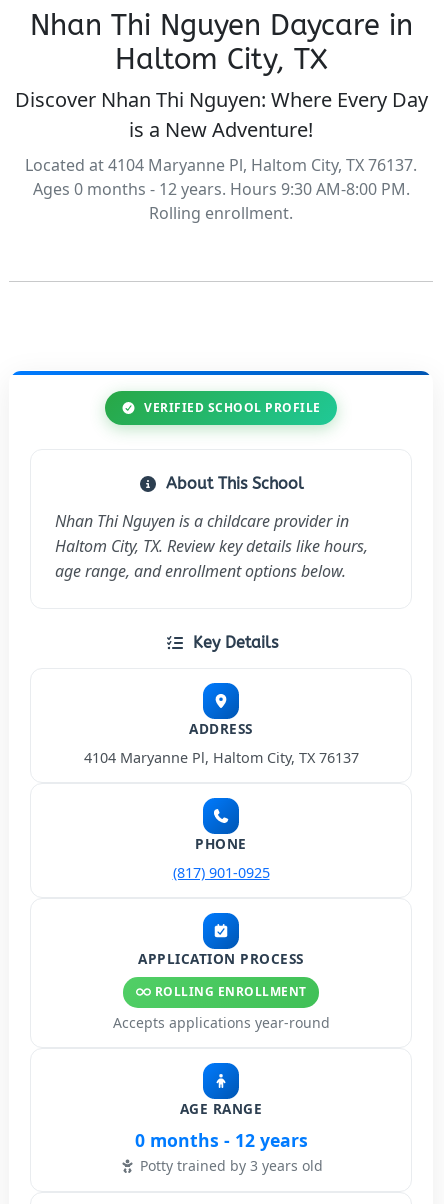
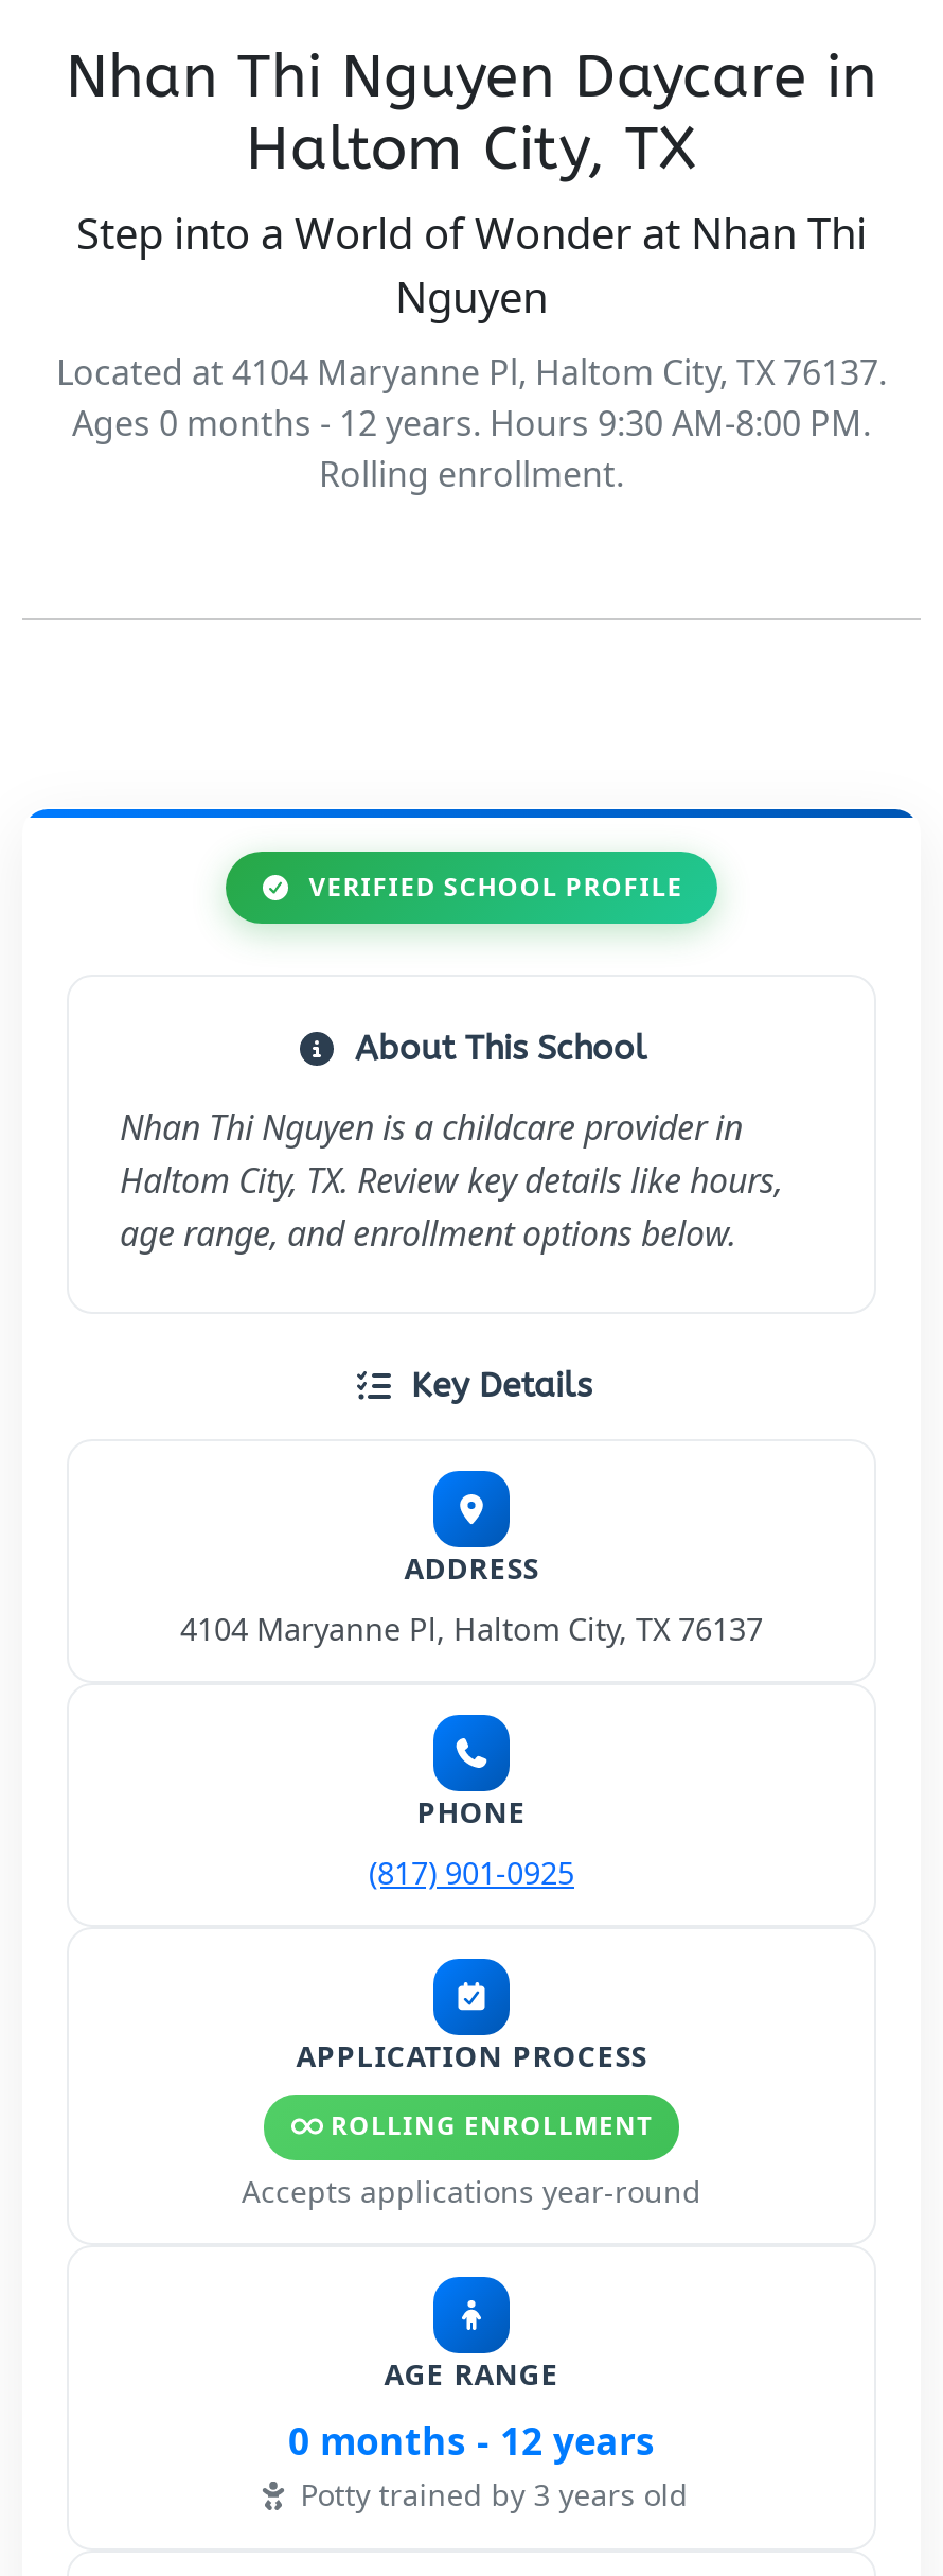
- Discover Nhan Thi Nguyen: Where Every Day
- is a New Adventure!
+ Step into a World of Wonder at Nhan Thi
+ Nguyen
